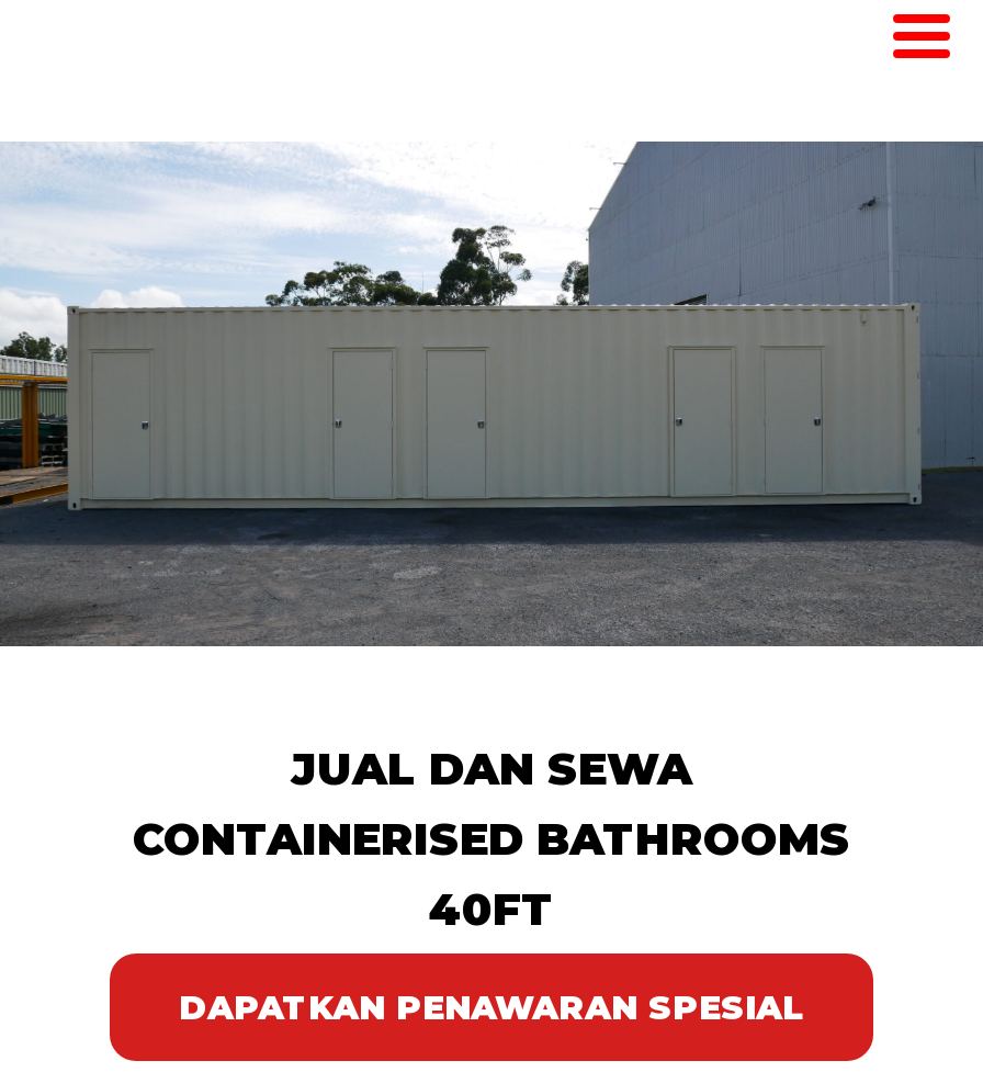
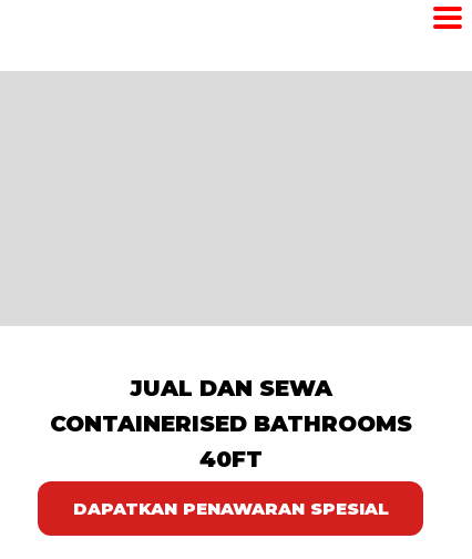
- [image]
